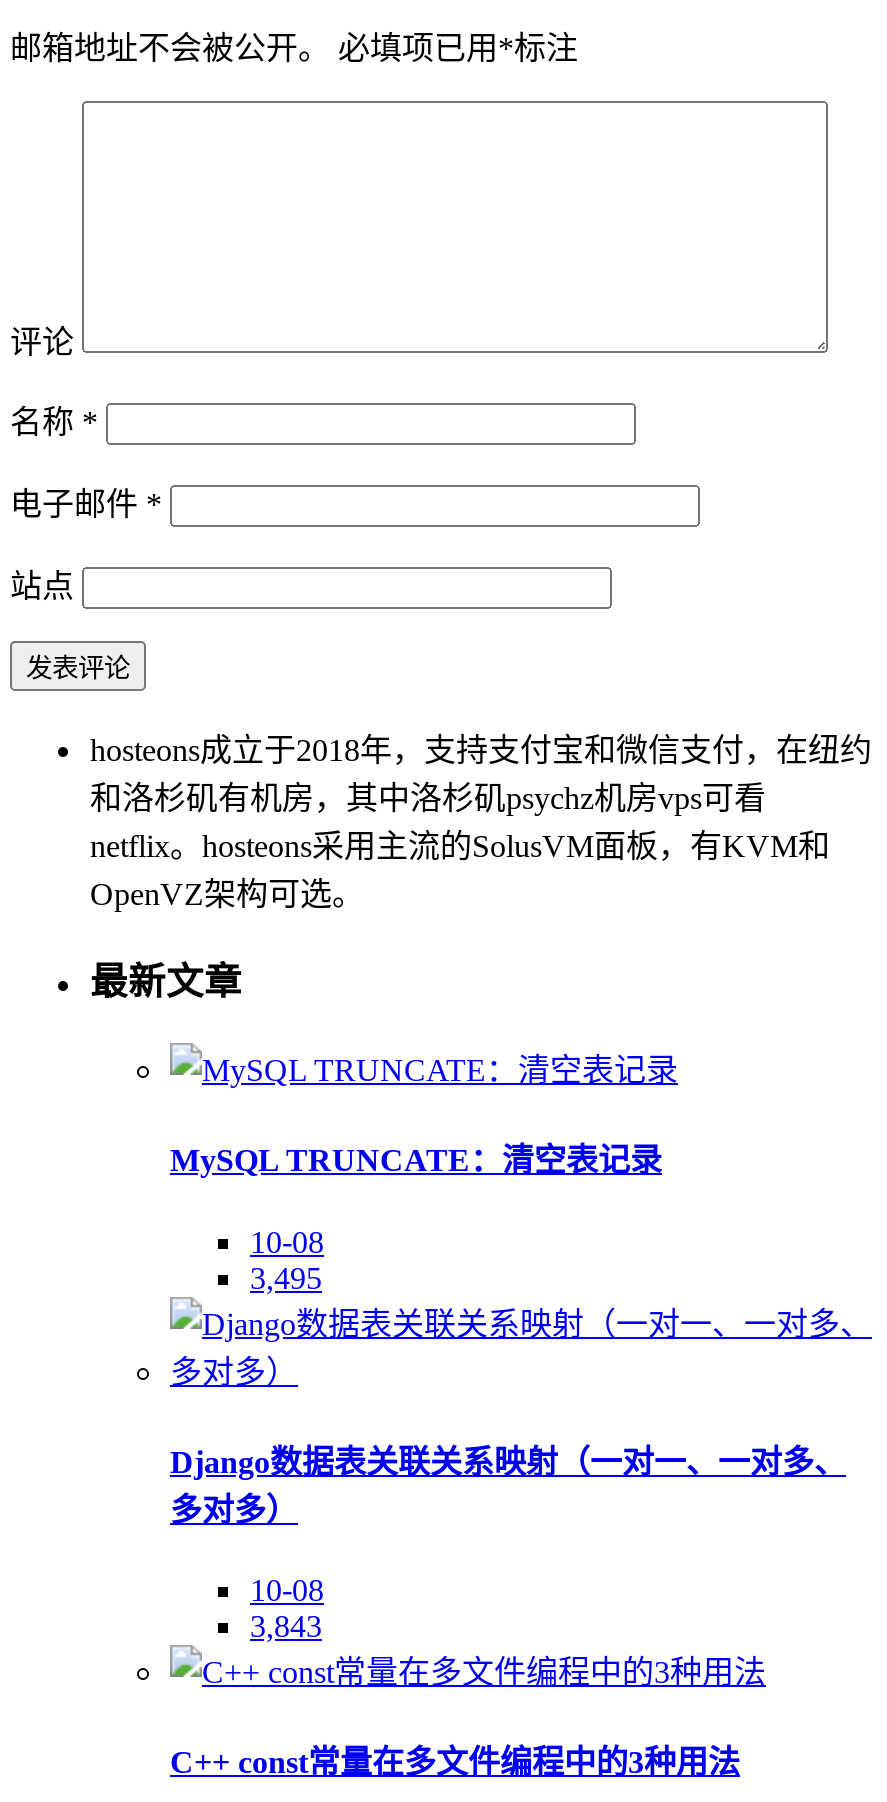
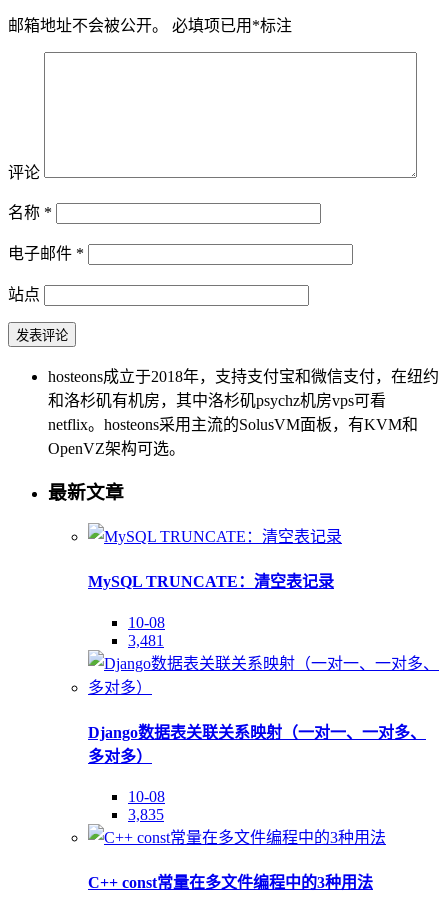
- 3,495
+ 3,481

- 3,843
+ 3,835
